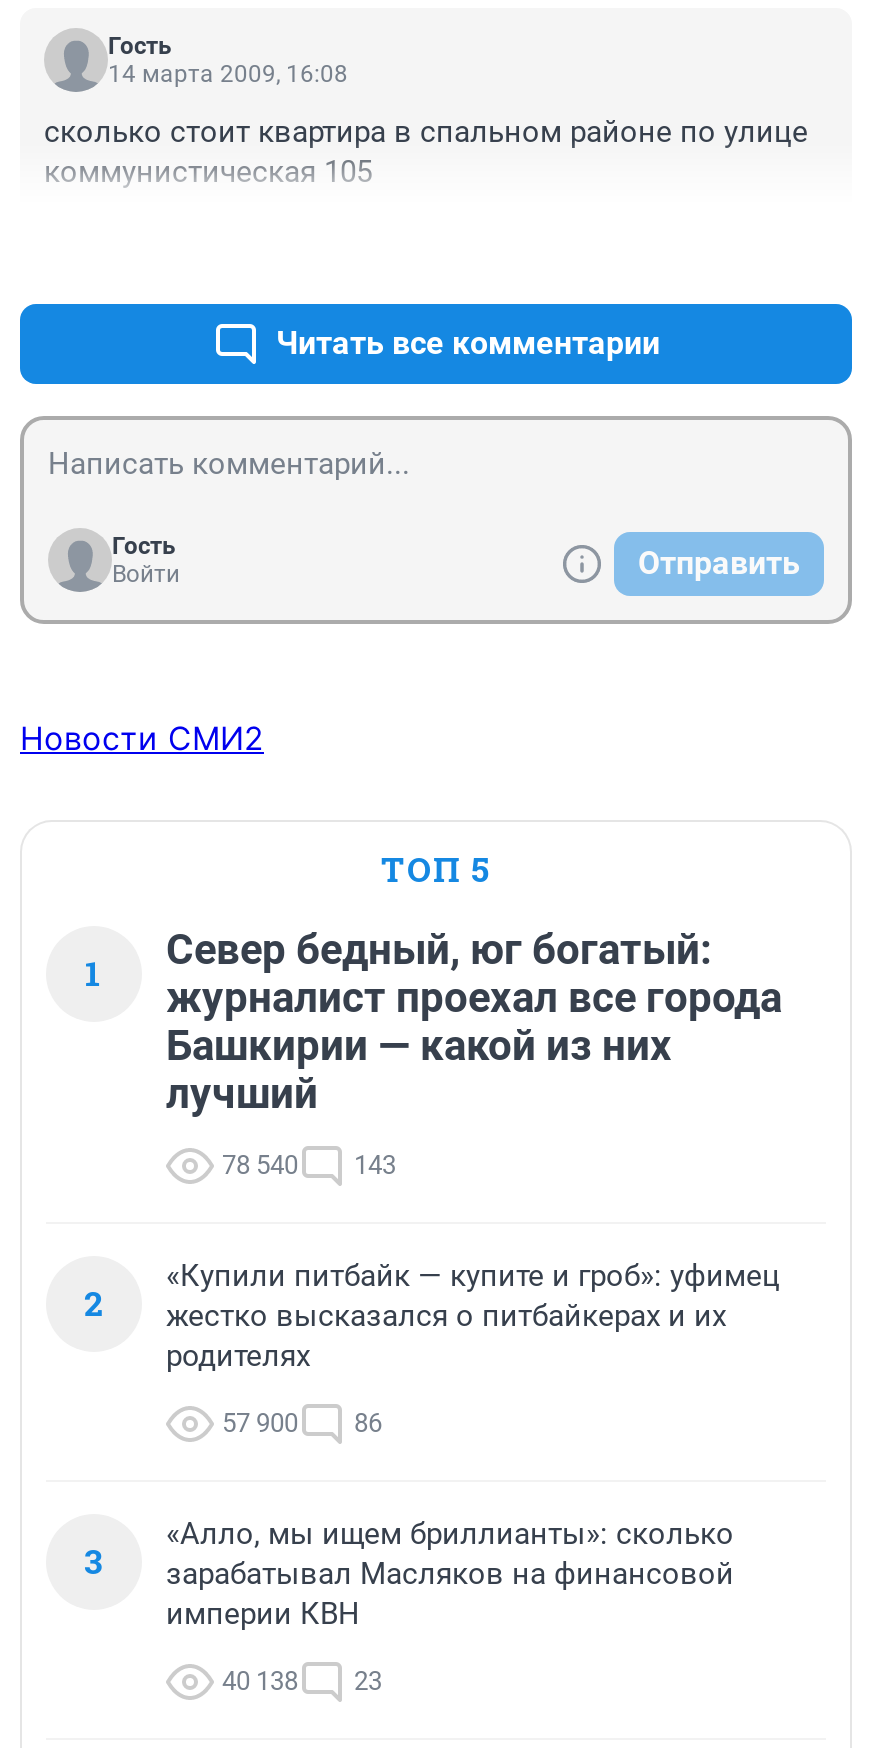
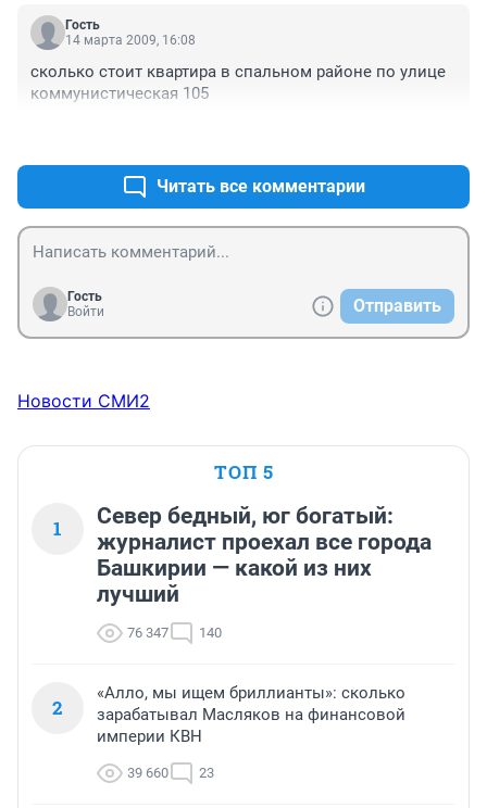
- 78 540
+ 76 347

- 143
+ 140

- «Купили питбайк — купите и гроб»: уфимец
- жестко высказался о питбайкерах и их
- родителях
- 57 900
- 86
- 3

- 40 138 23
+ 39 660 23
